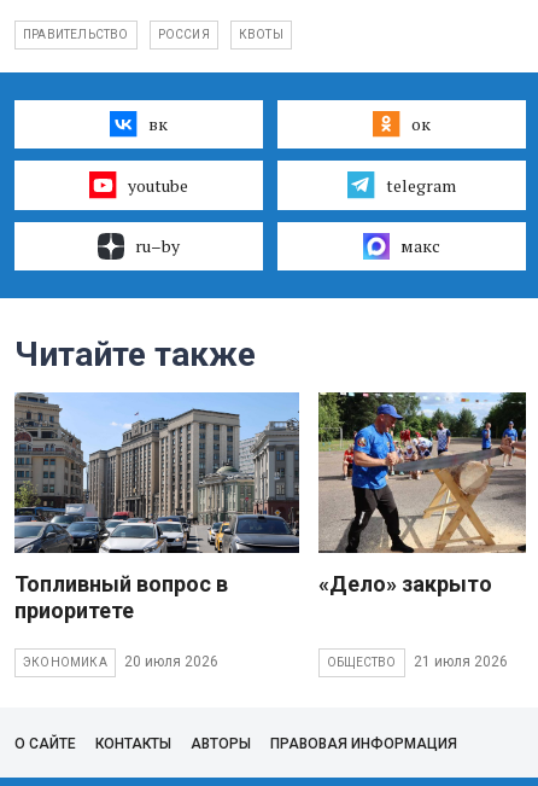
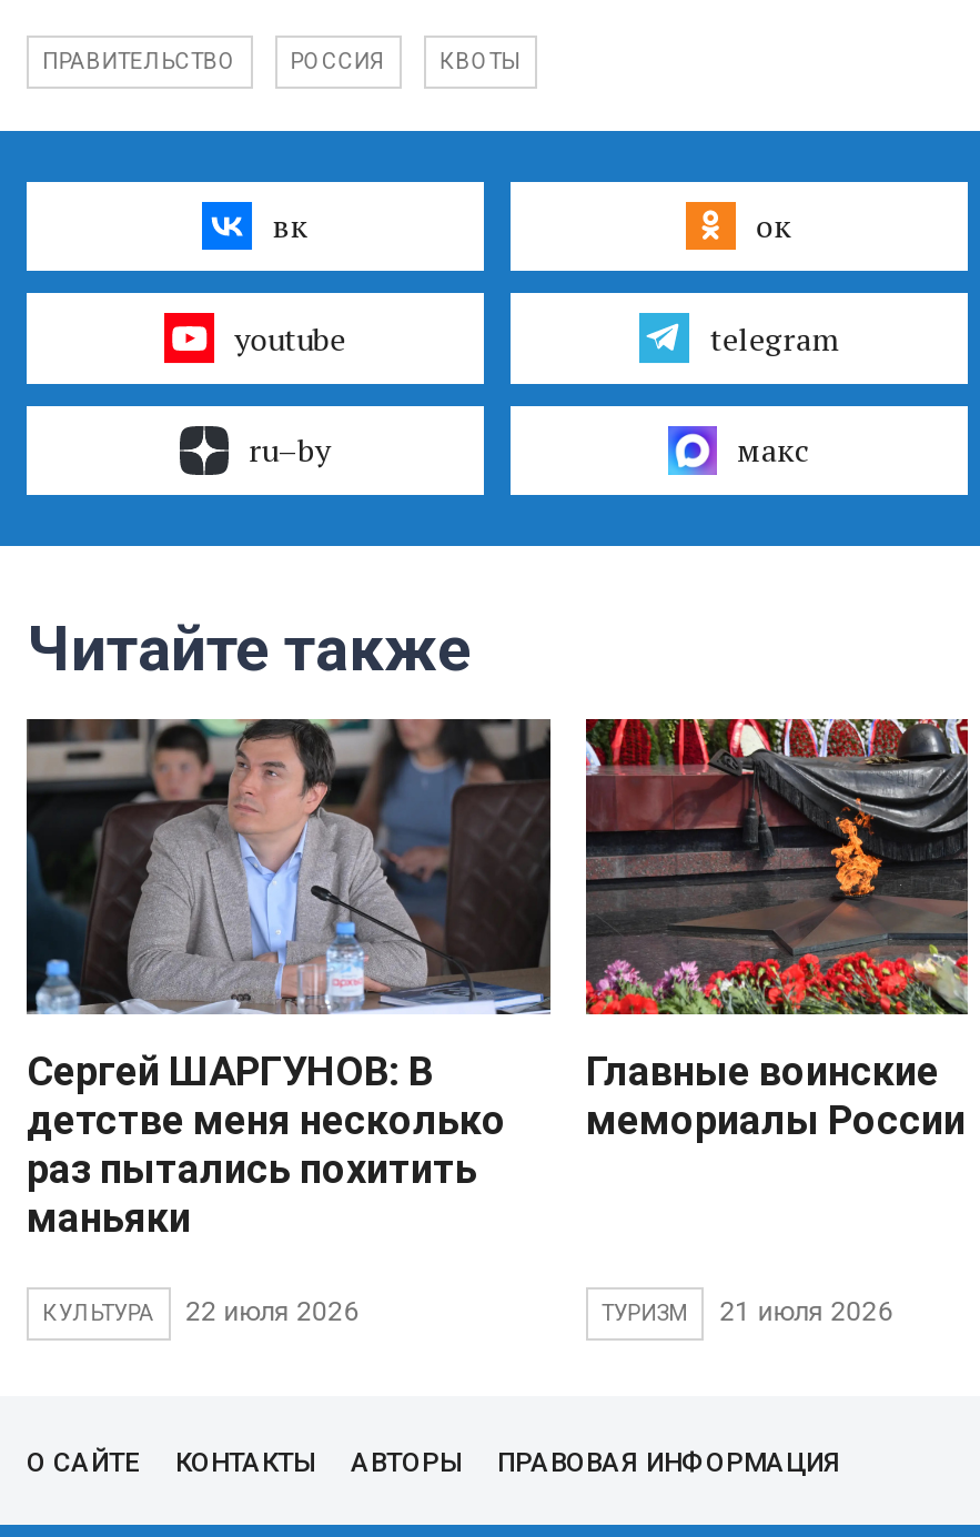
- [image]
- Топливный вопрос в
- приоритете
+ [image]
+ Сергей ШАРГУНОВ: В
+ детстве меня несколько
+ раз пытались похитить
+ маньяки

- [image]
+ [image]

- «Дело» закрыто
+ Главные воинские
+ мемориалы России

- ЭКОНОМИКА
- 20 июля 2026
+ КУЛЬТУРА
+ 22 июля 2026

- ОБЩЕСТВО
+ ТУРИЗМ
